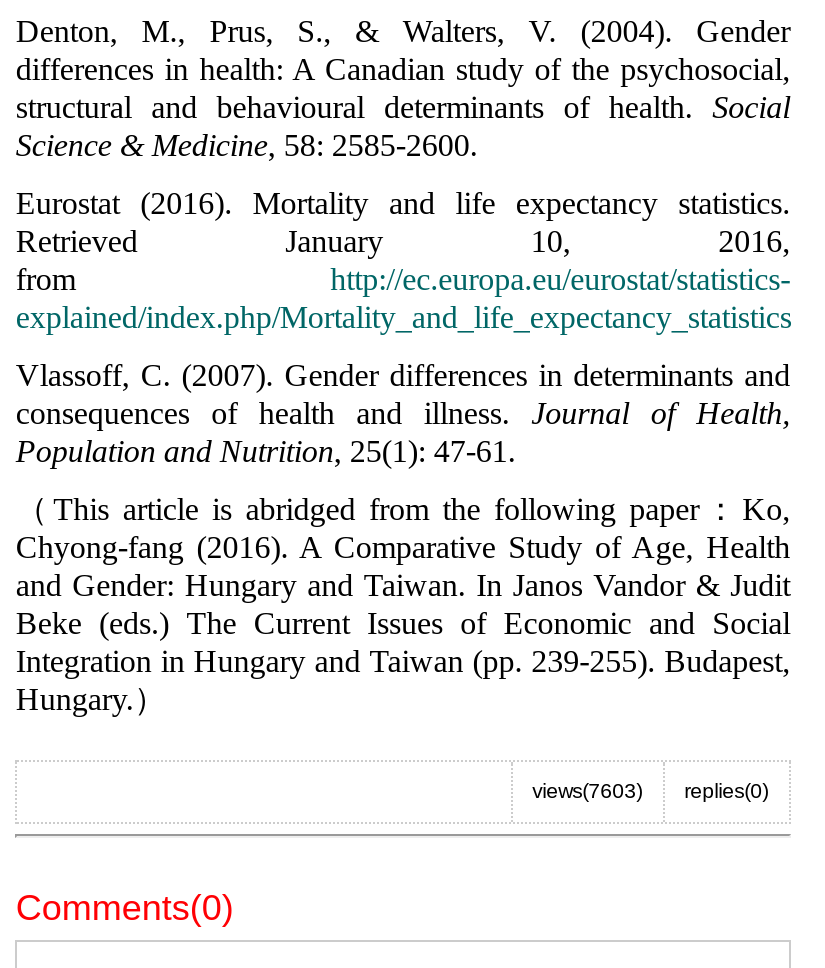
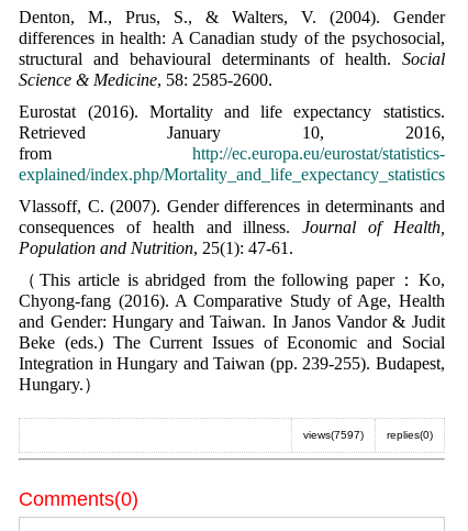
- views(7603) replies(0)
+ views(7597) replies(0)
